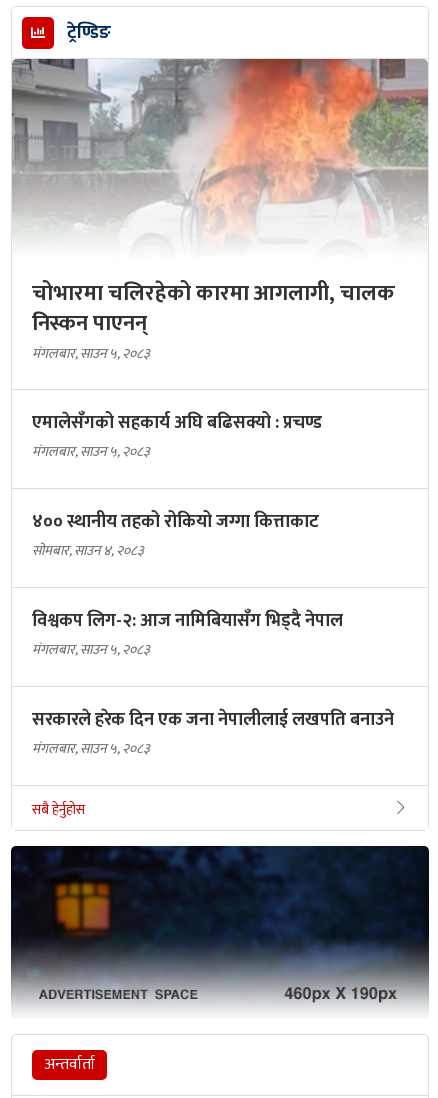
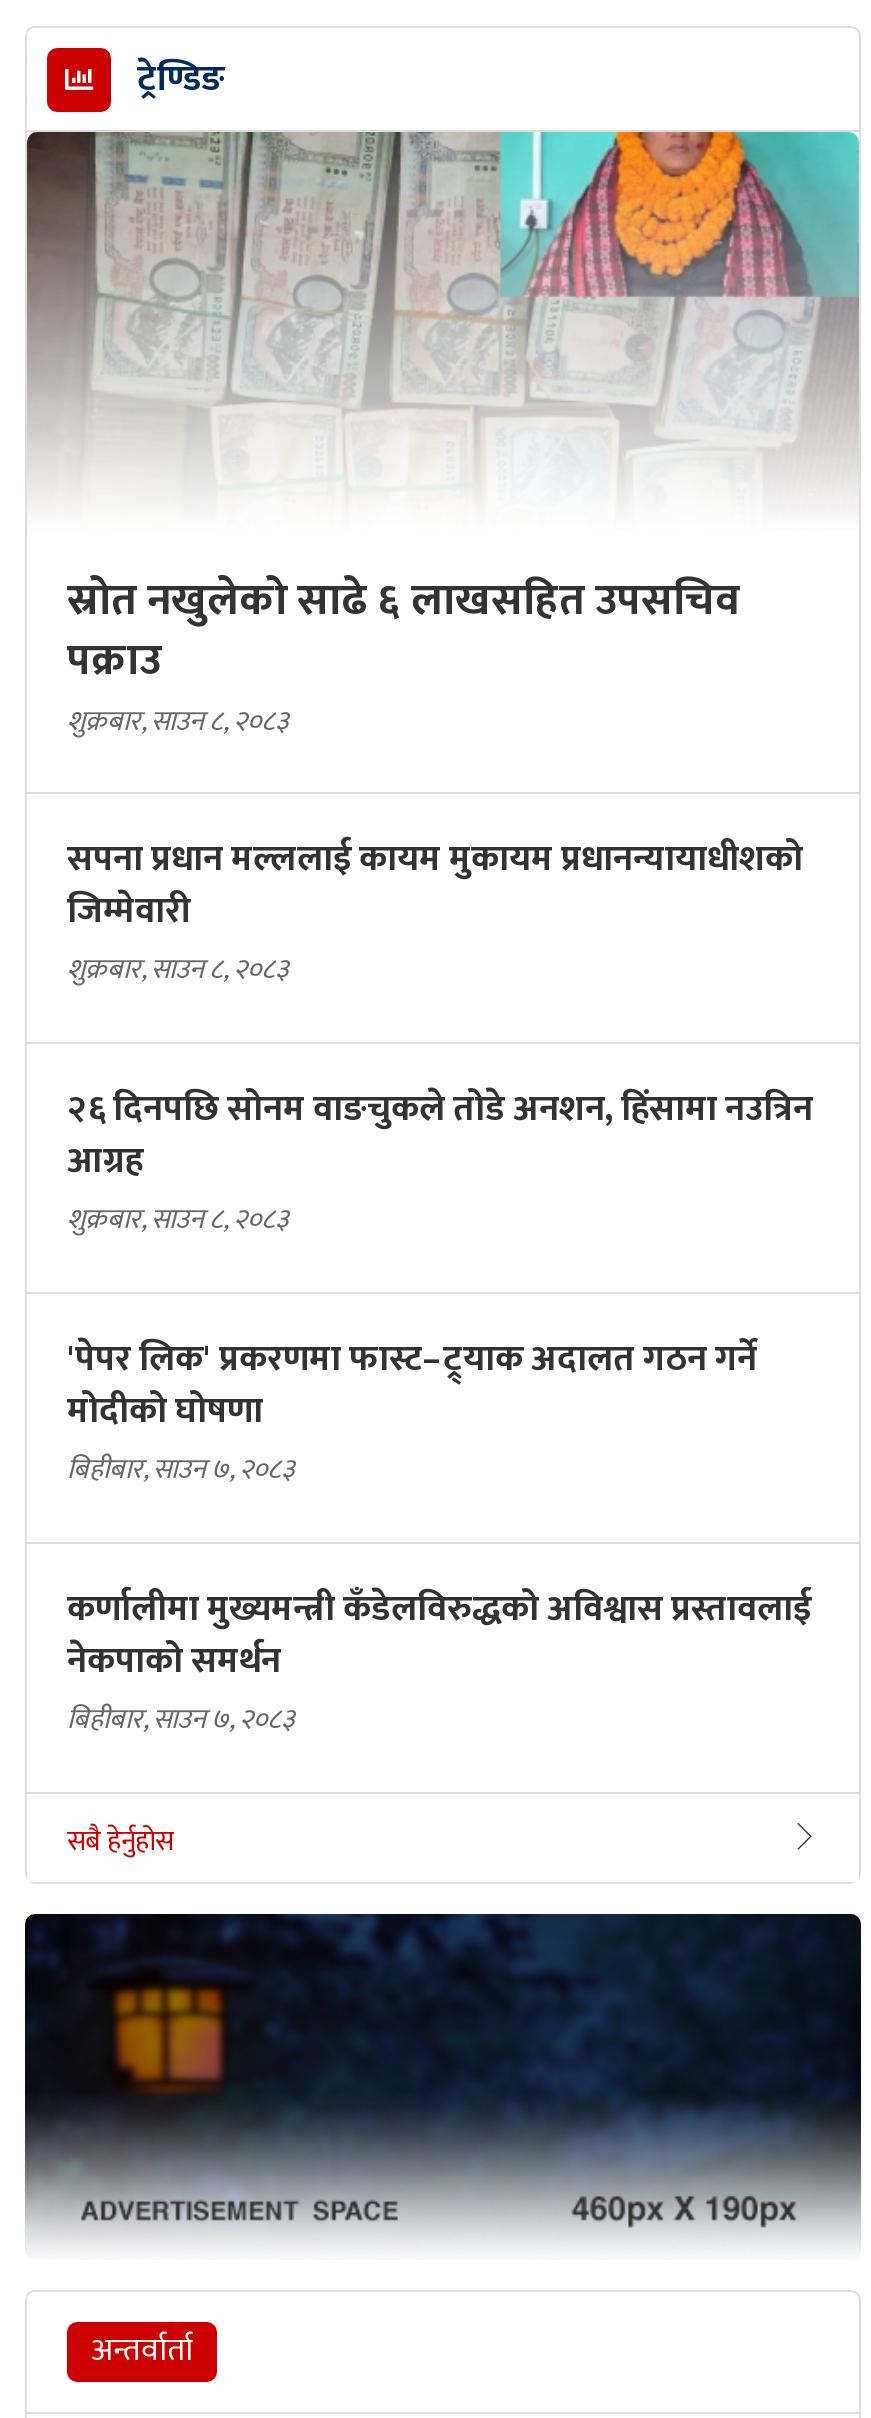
- [image]
+ [image]

- चोभारमा चलिरहेको कारमा आगलागी, चालक
- निस्कन पाएनन्
- मंगलबार, साउन ५, २०८३
+ स्रोत नखुलेको साढे ६ लाखसहित उपसचिव
+ पक्राउ
+ शुक्रबार, साउन ८, २०८३

- एमालेसँगको सहकार्य अघि बढिसक्यो : प्रचण्ड
- मंगलबार, साउन ५, २०८३
+ सपना प्रधान मल्ललाई कायम मुकायम प्रधानन्यायाधीशको
+ जिम्मेवारी
+ शुक्रबार, साउन ८, २०८३

- ४०० स्थानीय तहको रोकियो जग्गा कित्ताकाट
- सोमबार, साउन ४, २०८३
+ २६ दिनपछि सोनम वाङचुकले तोडे अनशन, हिंसामा नउत्रिन
+ आग्रह
+ शुक्रबार, साउन ८, २०८३

- विश्वकप लिग-२: आज नामिबियासँग भिड्दै नेपाल
- मंगलबार, साउन ५, २०८३
+ 'पेपर लिक' प्रकरणमा फास्ट–ट्र्याक अदालत गठन गर्ने
+ मोदीको घोषणा
+ बिहीबार, साउन ७, २०८३

- सरकारले हरेक दिन एक जना नेपालीलाई लखपति बनाउने
- मंगलबार, साउन ५, २०८३
+ कर्णालीमा मुख्यमन्त्री कँडेलविरुद्धको अविश्वास प्रस्तावलाई
+ नेकपाको समर्थन
+ बिहीबार, साउन ७, २०८३
